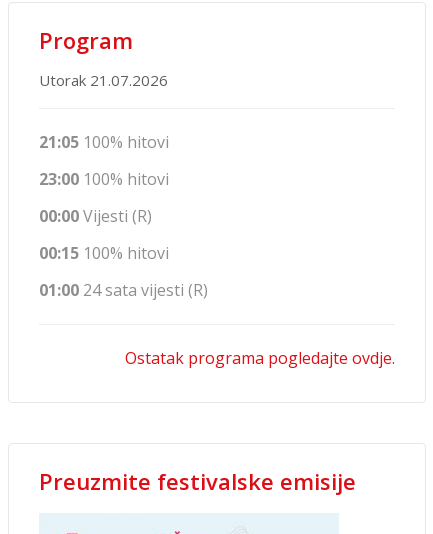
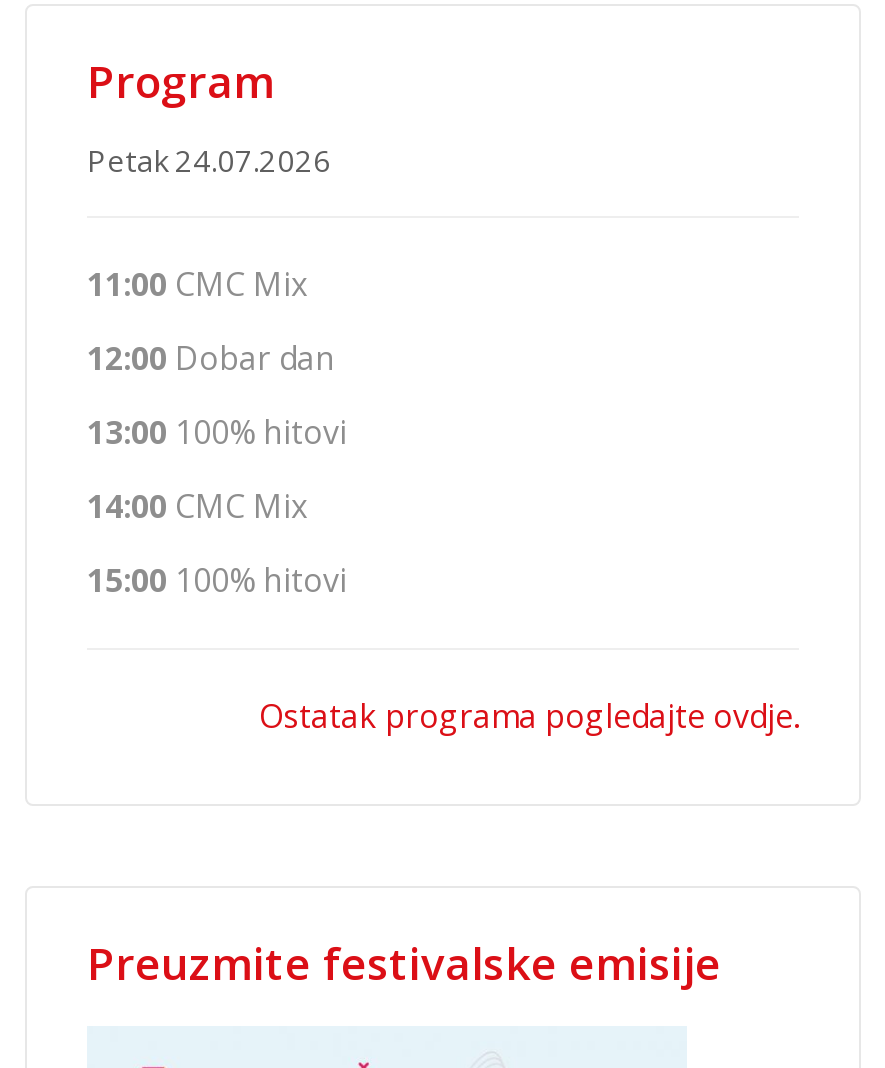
- Utorak 21.07.2026
+ Petak 24.07.2026

- 21:05 100% hitovi
+ 11:00 CMC Mix

- 23:00 100% hitovi
+ 12:00 Dobar dan

- 00:00 Vijesti (R)
+ 13:00 100% hitovi

- 00:15 100% hitovi
+ 14:00 CMC Mix

- 01:00 24 sata vijesti (R)
+ 15:00 100% hitovi
